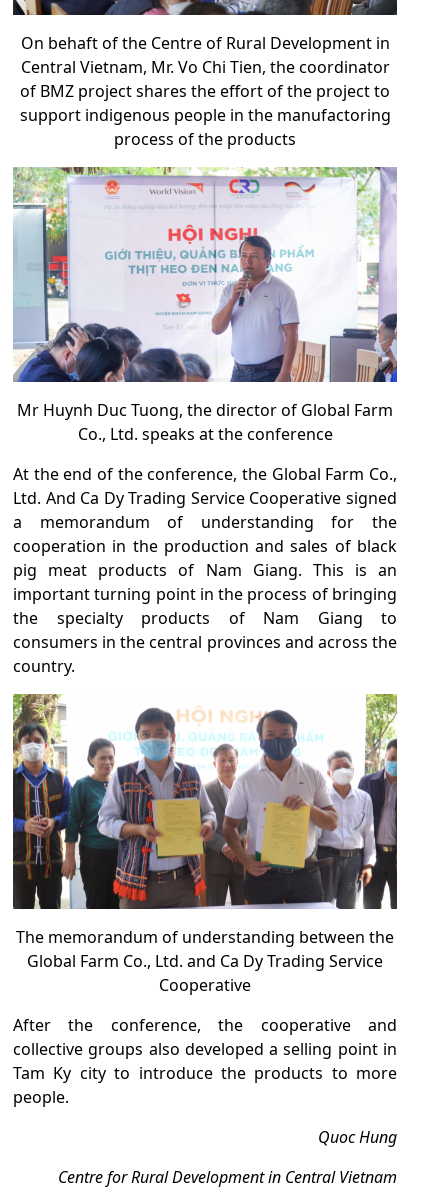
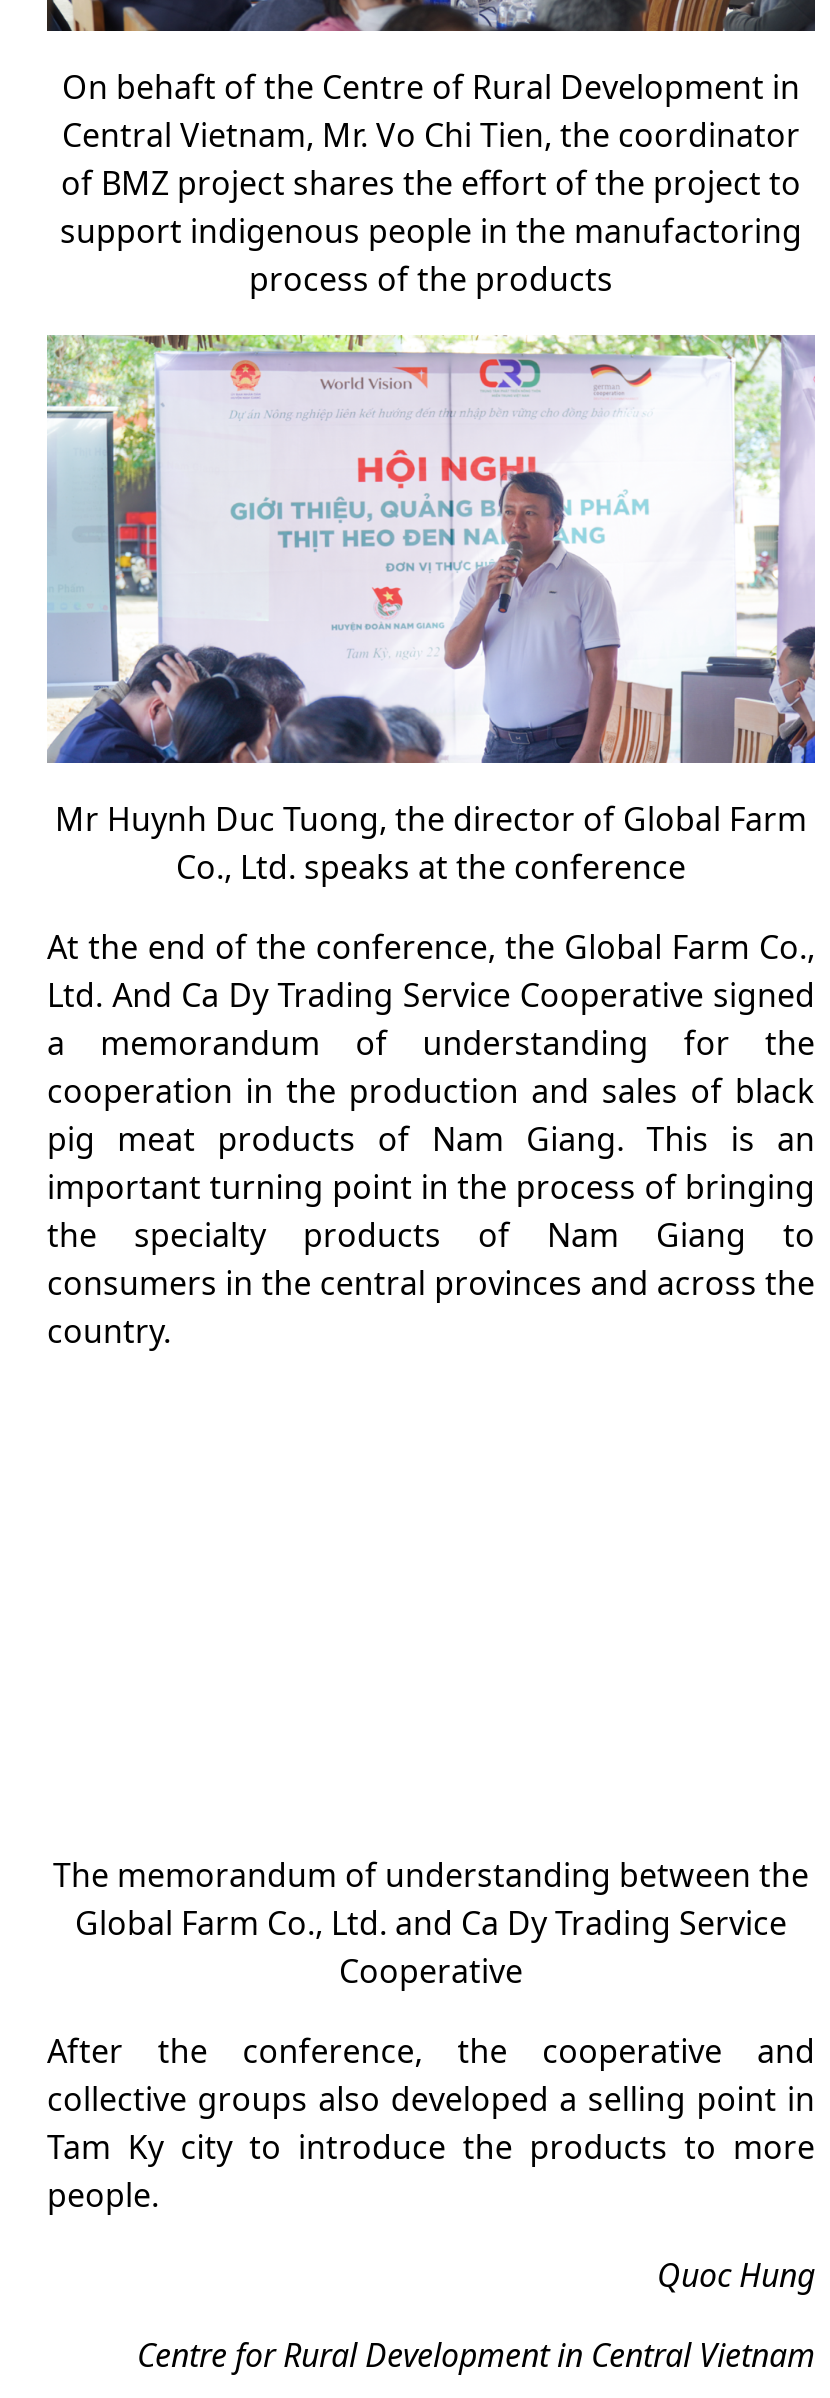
- [image]
